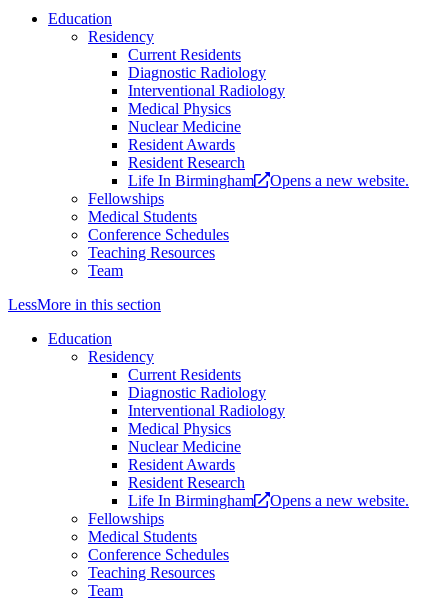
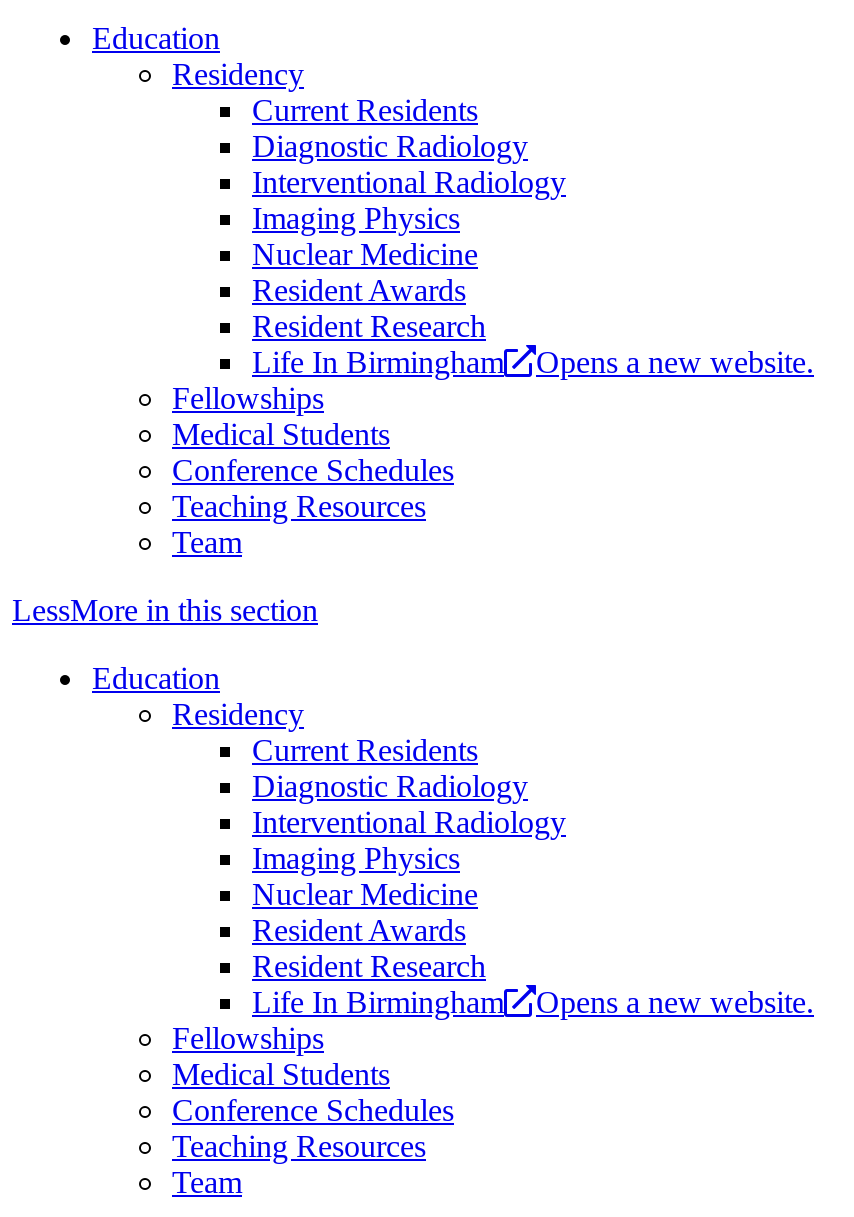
- Medical Physics
+ Imaging Physics

- Medical Physics
+ Imaging Physics
